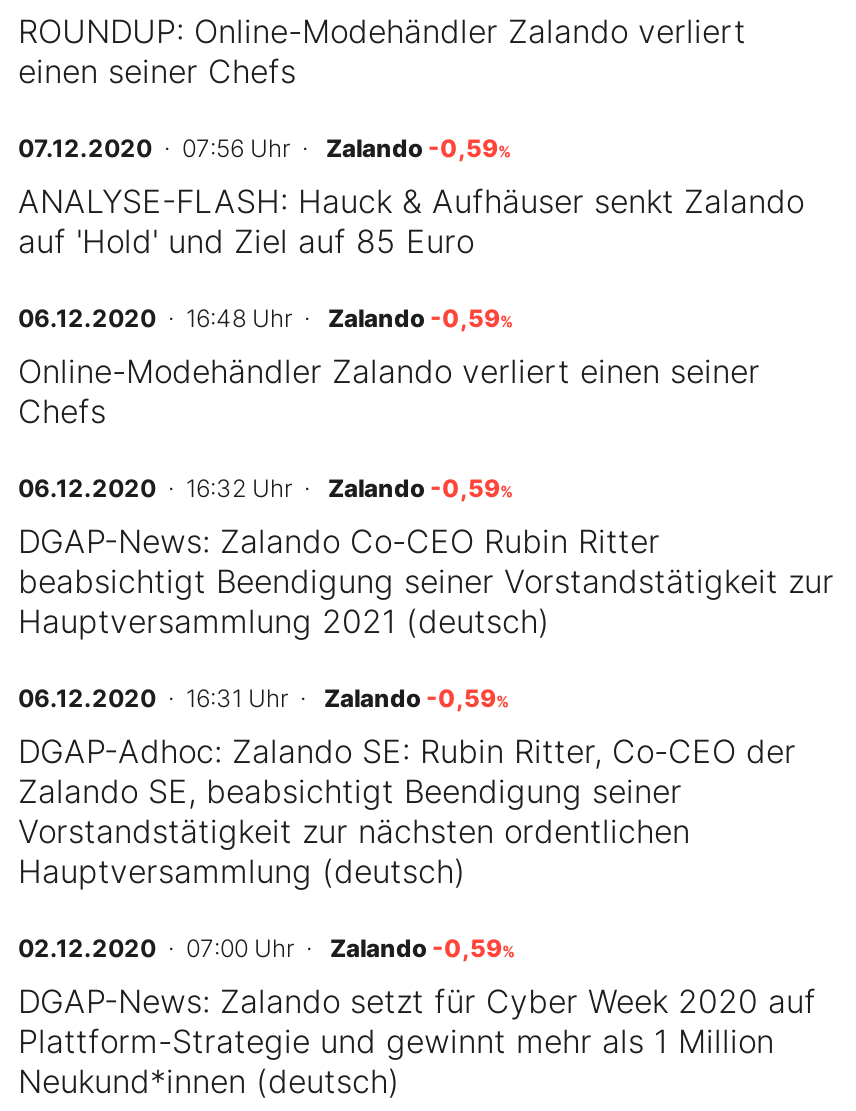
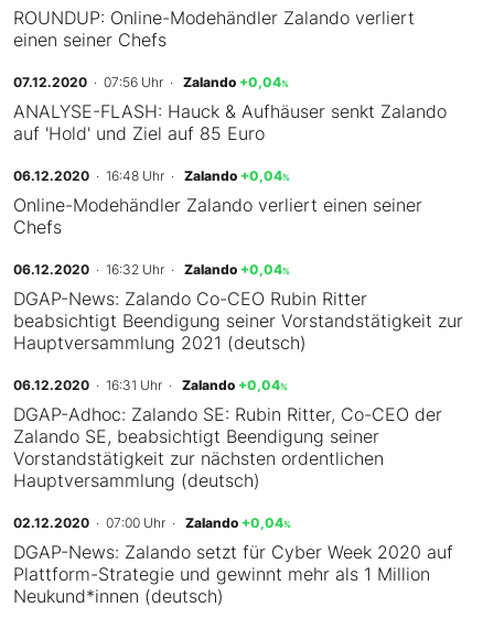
- 07.12.2020 · 07:56 Uhr · Zalando -0,59%
+ 07.12.2020 · 07:56 Uhr · Zalando +0,04%

- 06.12.2020 · 16:48 Uhr · Zalando -0,59%
+ 06.12.2020 · 16:48 Uhr · Zalando +0,04%

- 06.12.2020 · 16:32 Uhr · Zalando -0,59%
+ 06.12.2020 · 16:32 Uhr · Zalando +0,04%

- 06.12.2020 · 16:31 Uhr · Zalando -0,59%
+ 06.12.2020 · 16:31 Uhr · Zalando +0,04%

- 02.12.2020 · 07:00 Uhr · Zalando -0,59%
+ 02.12.2020 · 07:00 Uhr · Zalando +0,04%
